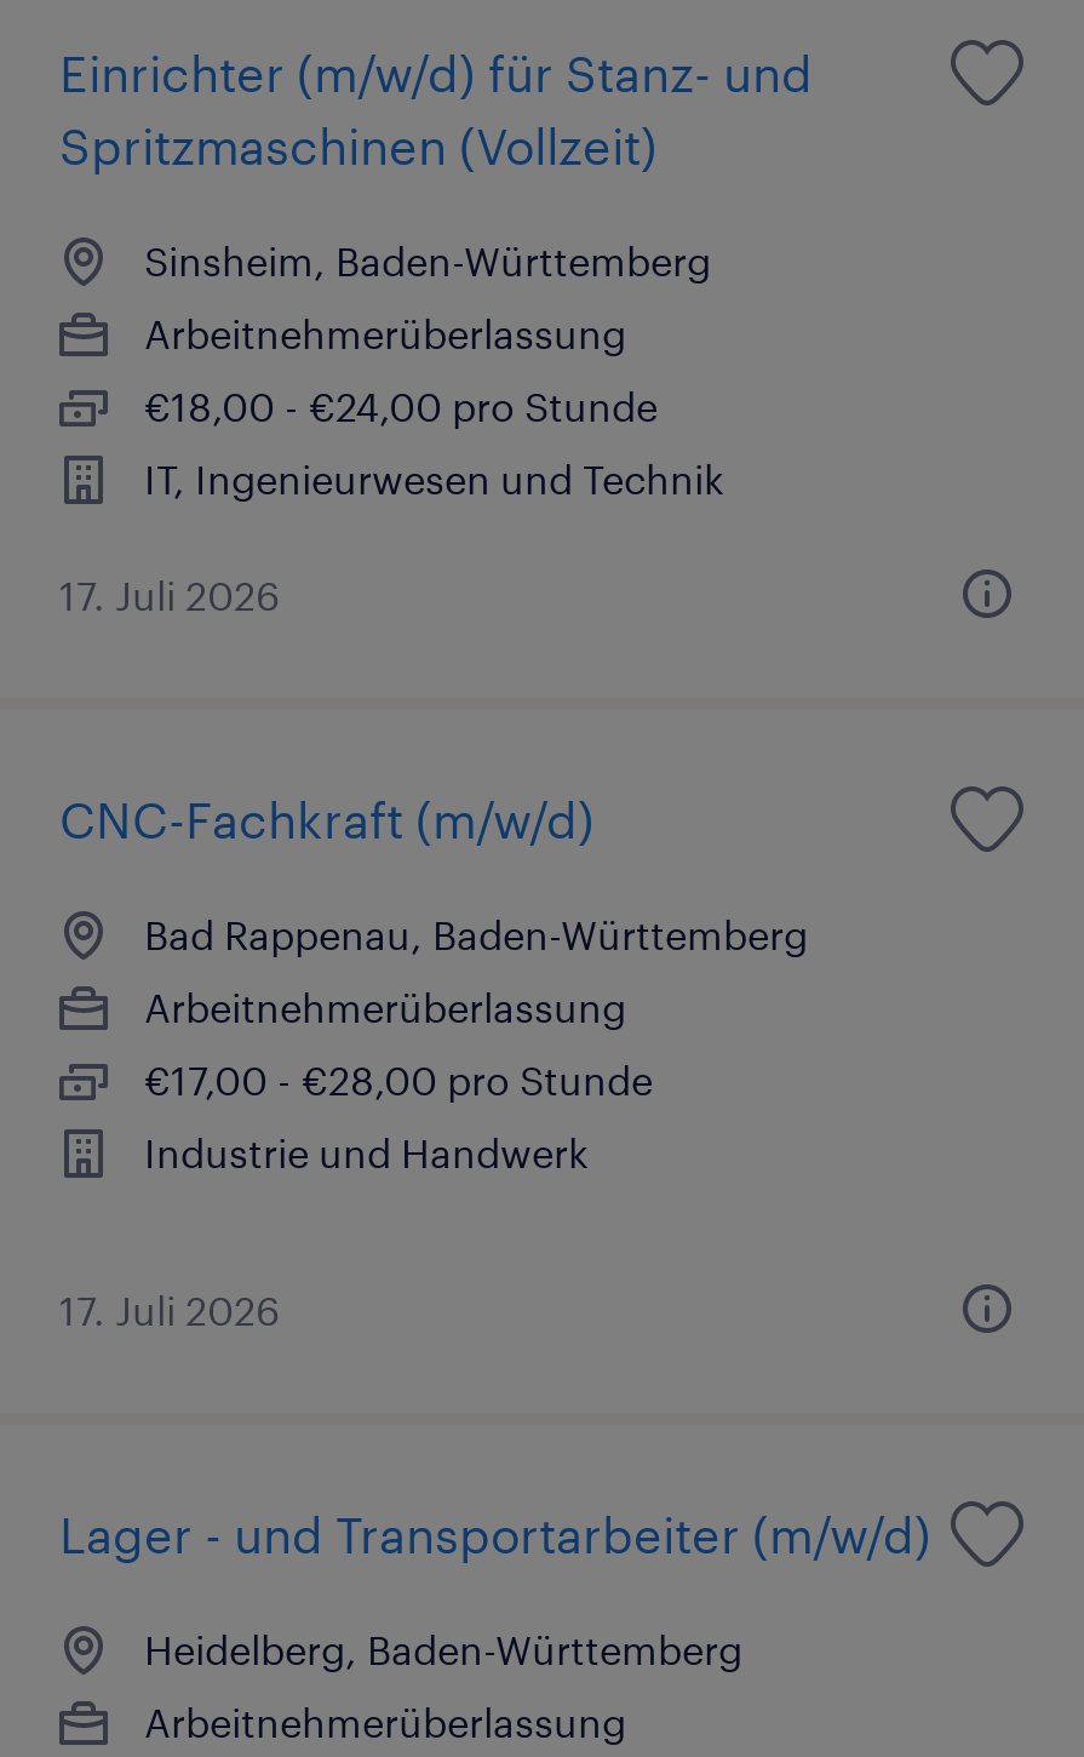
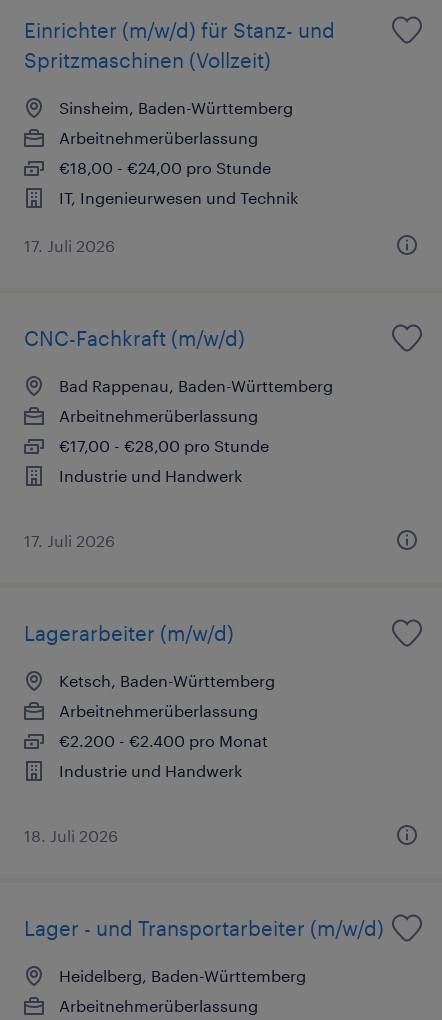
+ Lagerarbeiter (m/w/d)
+ Ketsch, Baden-Württemberg
+ Arbeitnehmerüberlassung
+ €2.200 - €2.400 pro Monat
+ Industrie und Handwerk
+ 18. Juli 2026
